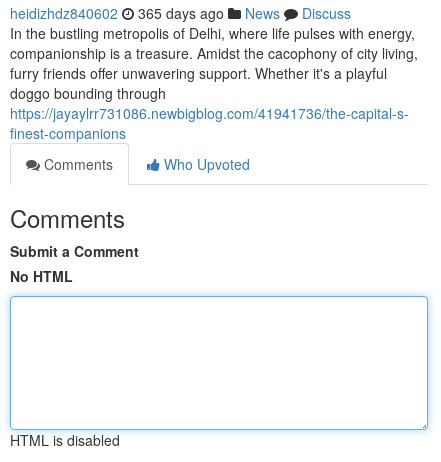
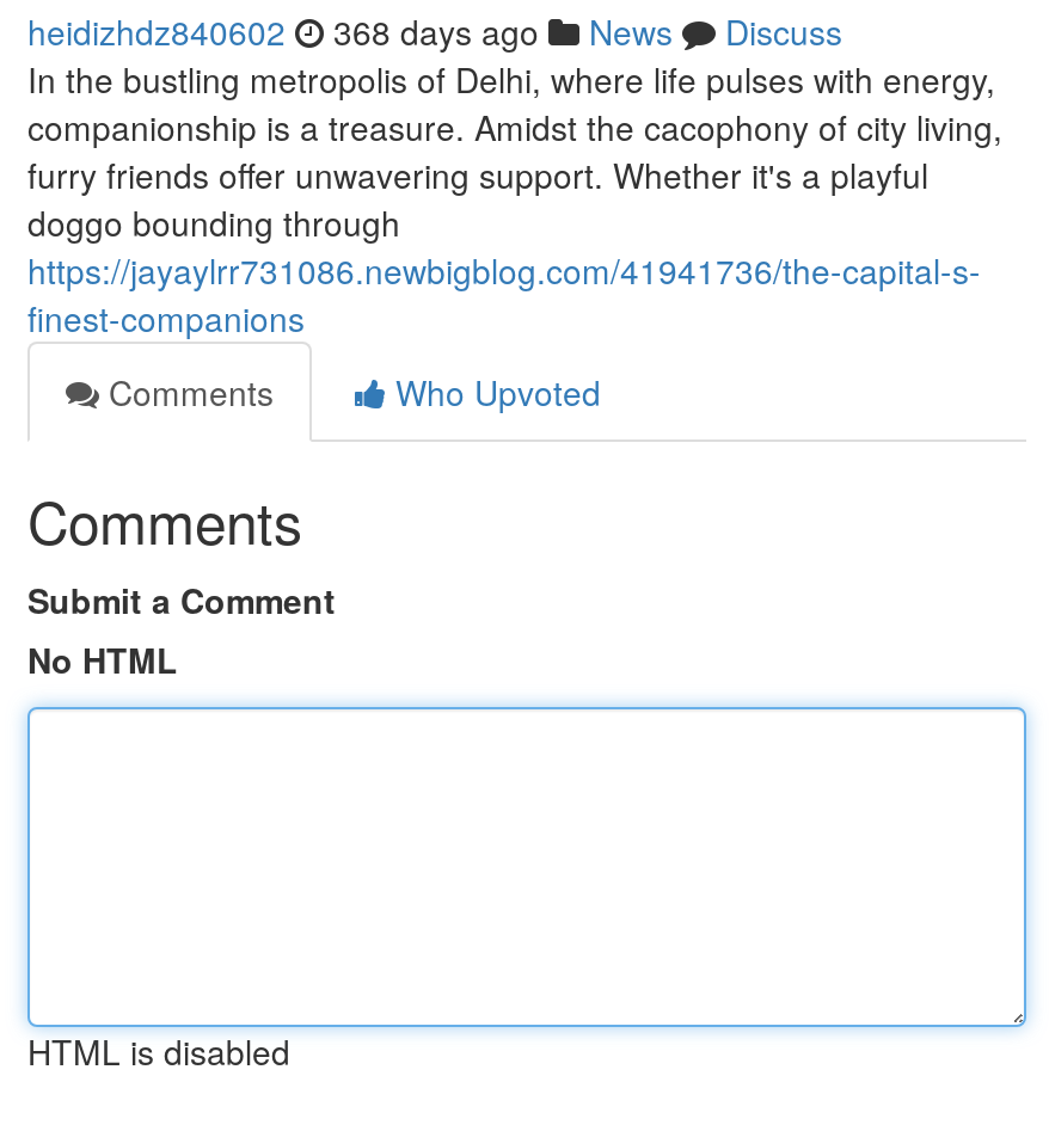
- heidizhdz840602 365 days ago News Discuss
+ heidizhdz840602 368 days ago News Discuss
